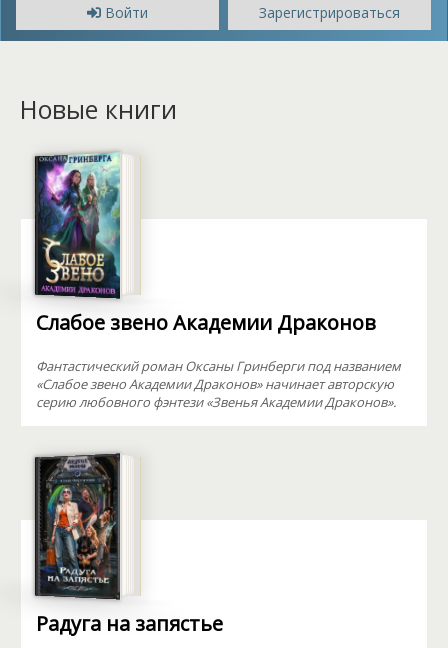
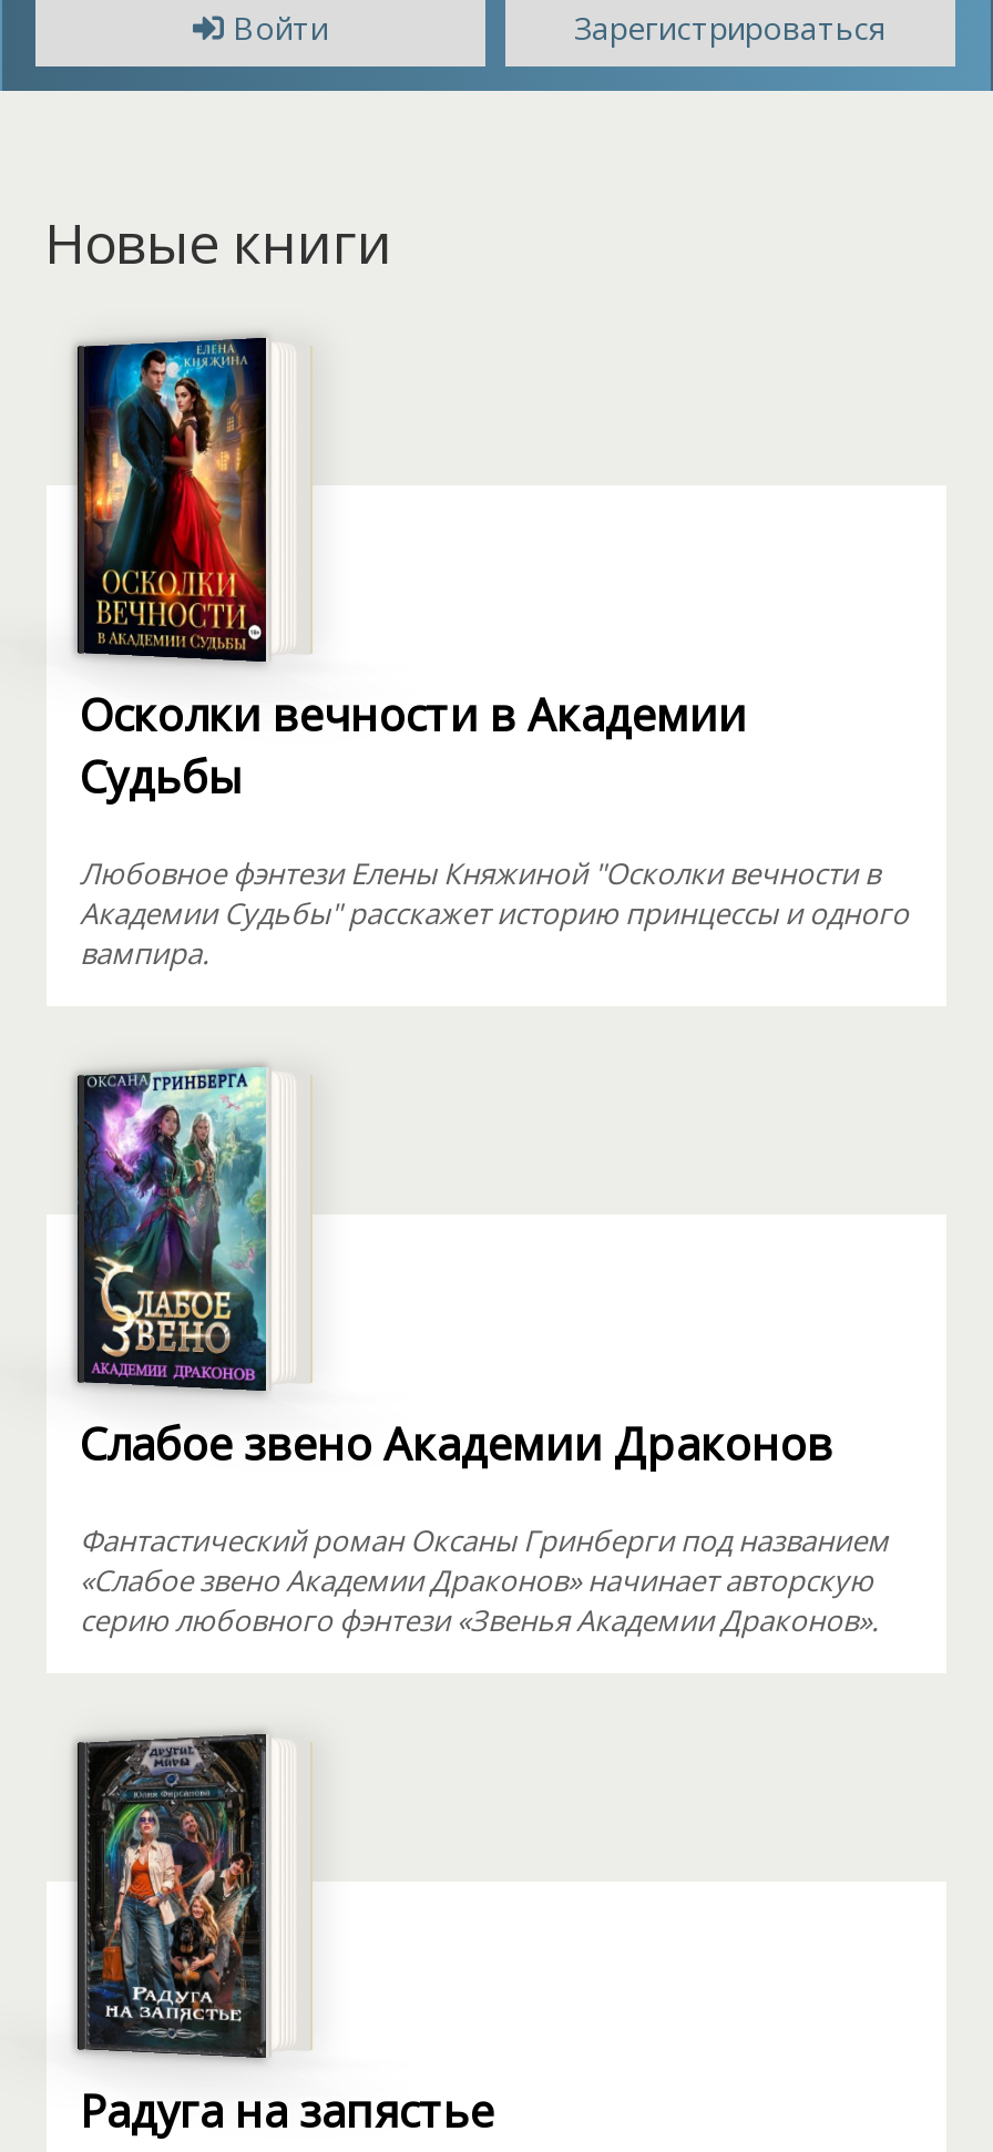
+ [image]
+ Осколки вечности в Академии
+ Судьбы
+ Любовное фэнтези Елены Княжиной "Осколки вечности в
+ Академии Судьбы" расскажет историю принцессы и одного
+ вампира.
